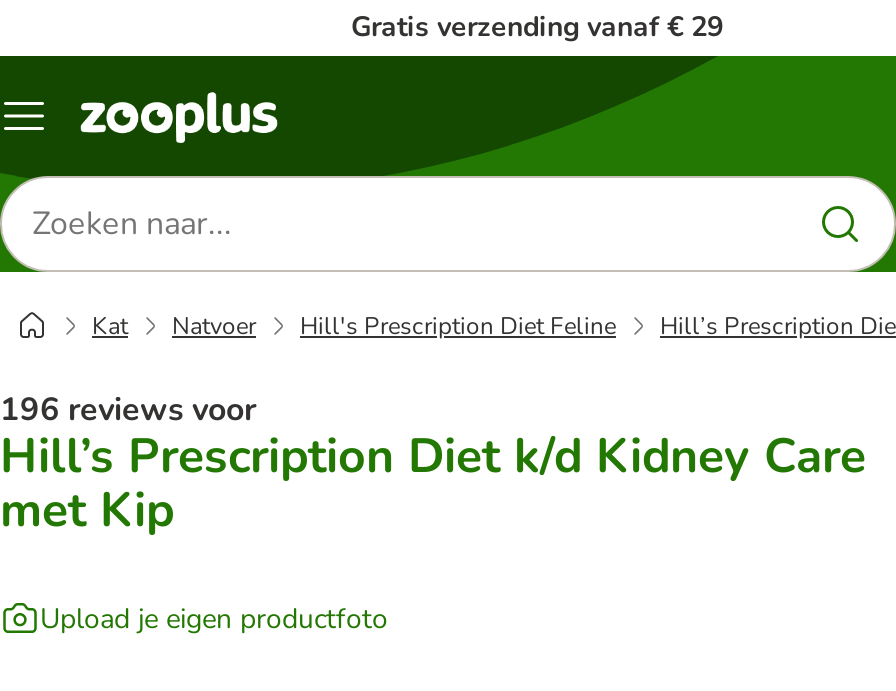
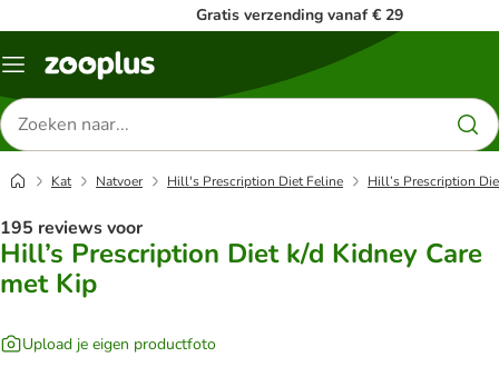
- 196 reviews voor
+ 195 reviews voor
